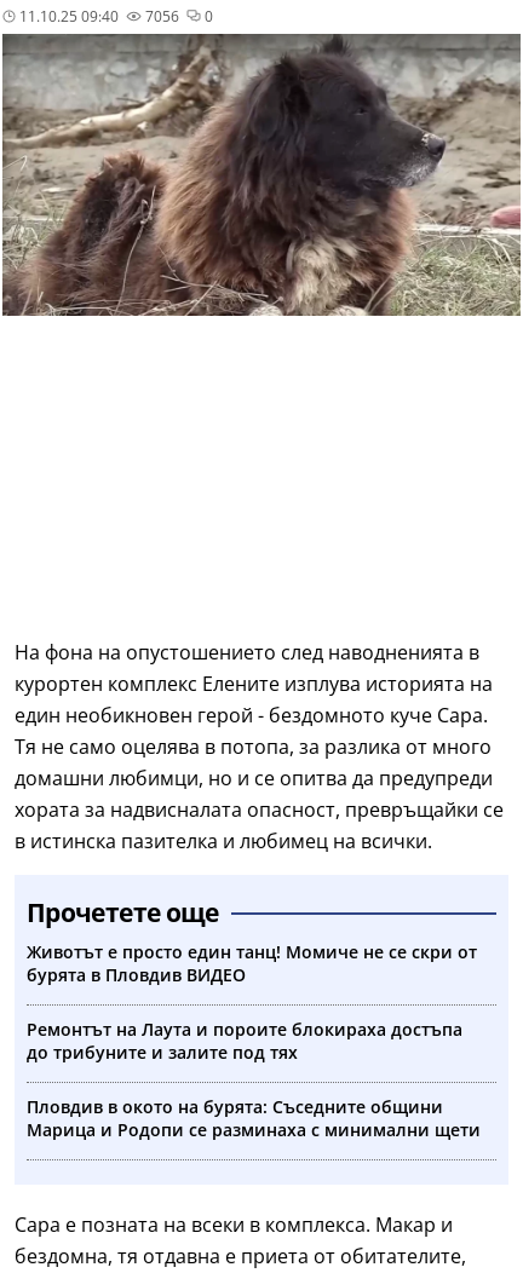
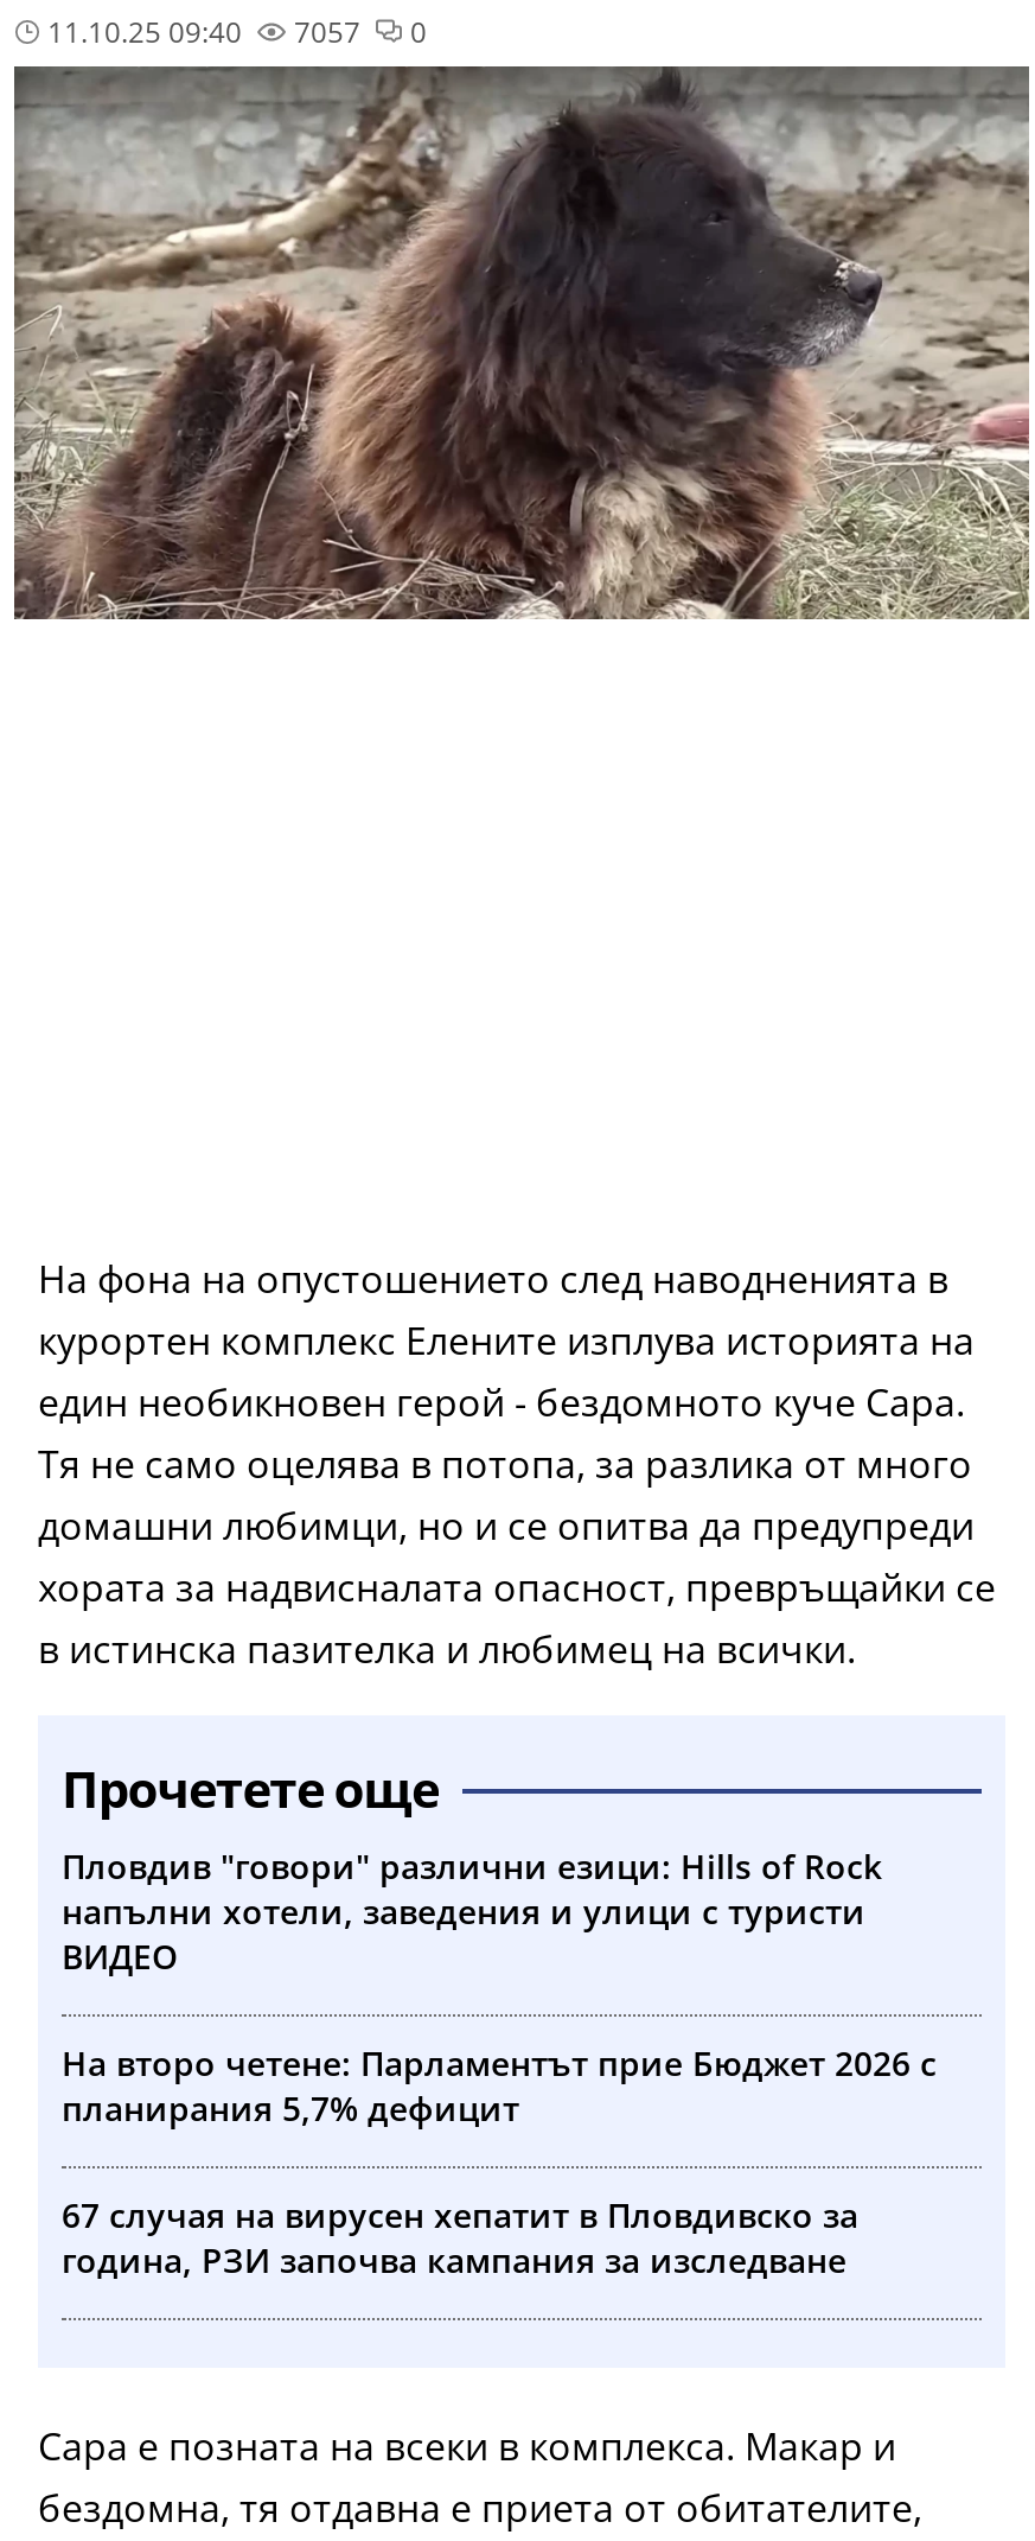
- 7056
+ 7057

- Животът е просто един танц! Момиче не се скри от
- бурята в Пловдив ВИДЕО
+ Пловдив "говори" различни езици: Hills of Rock
+ напълни хотели, заведения и улици с туристи
+ ВИДЕО

- Ремонтът на Лаута и пороите блокираха достъпа
- до трибуните и залите под тях
+ На второ четене: Парламентът прие Бюджет 2026 с
+ планирания 5,7% дефицит

- Пловдив в окото на бурята: Съседните общини
- Марица и Родопи се разминаха с минимални щети
+ 67 случая на вирусен хепатит в Пловдивско за
+ година, РЗИ започва кампания за изследване
